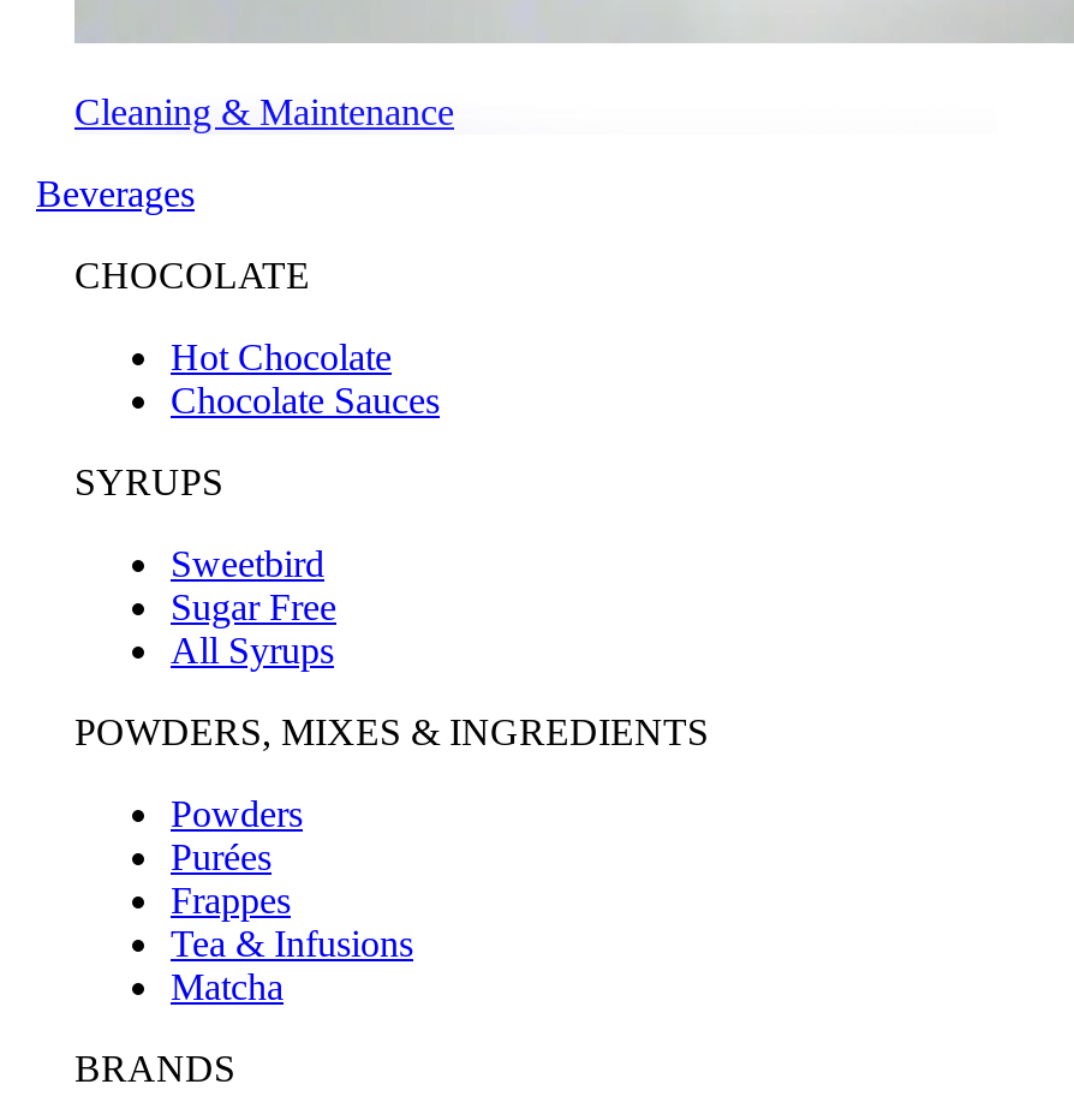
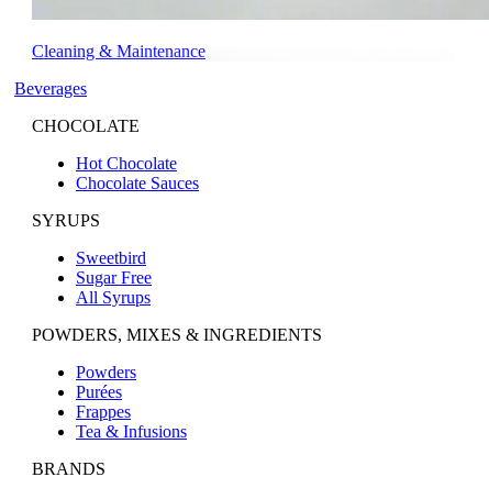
- Matcha
